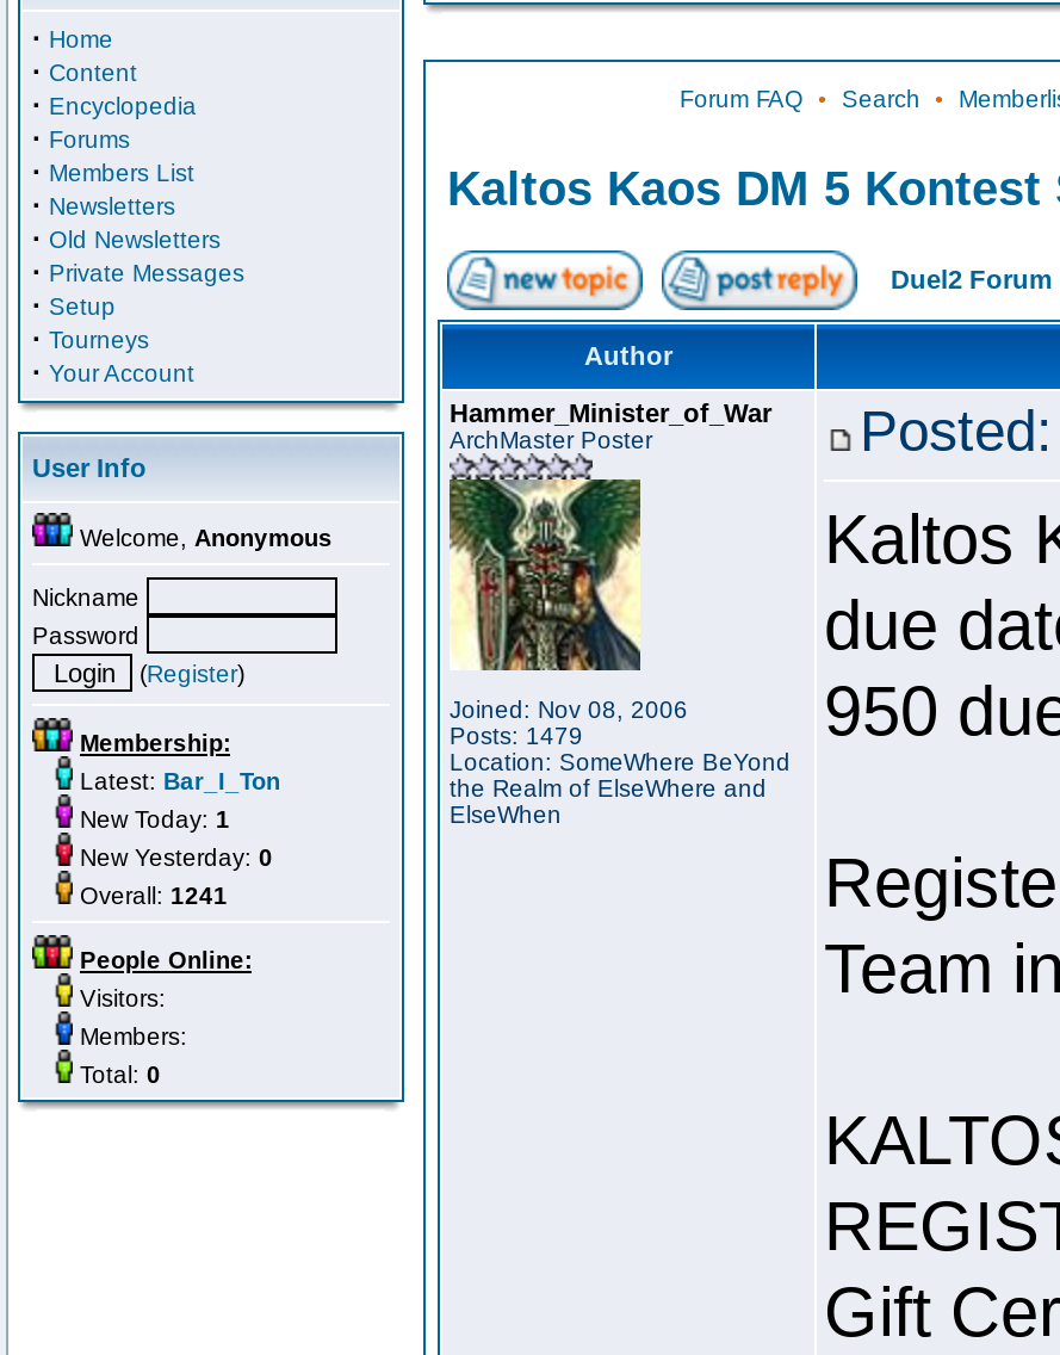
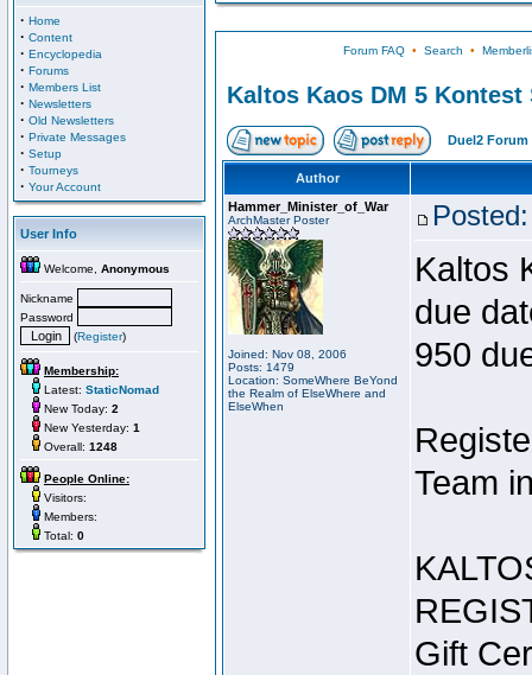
- Latest: Bar_I_Ton
+ Latest: StaticNomad

- New Today: 1
+ New Today: 2

- New Yesterday: 0
+ New Yesterday: 1

- Overall: 1241
+ Overall: 1248
